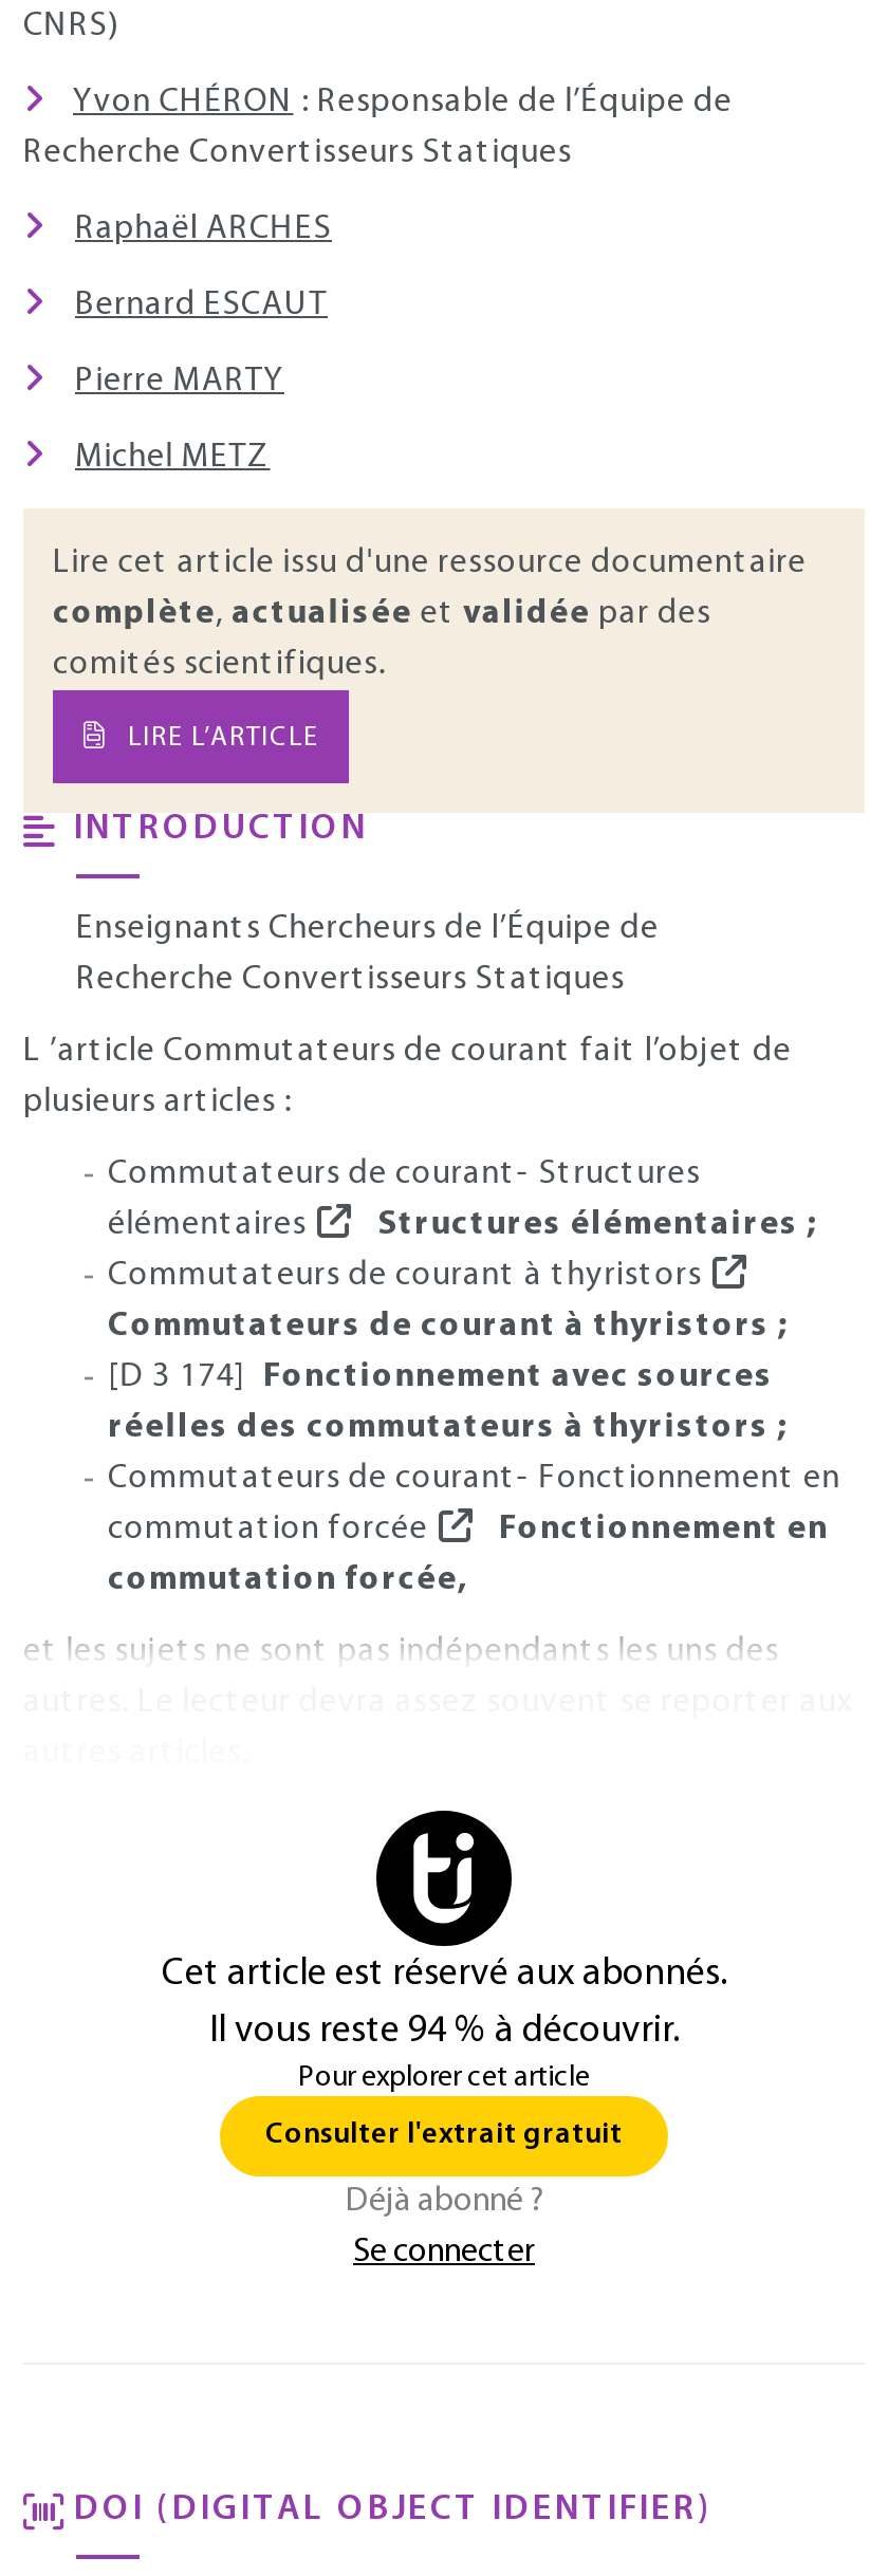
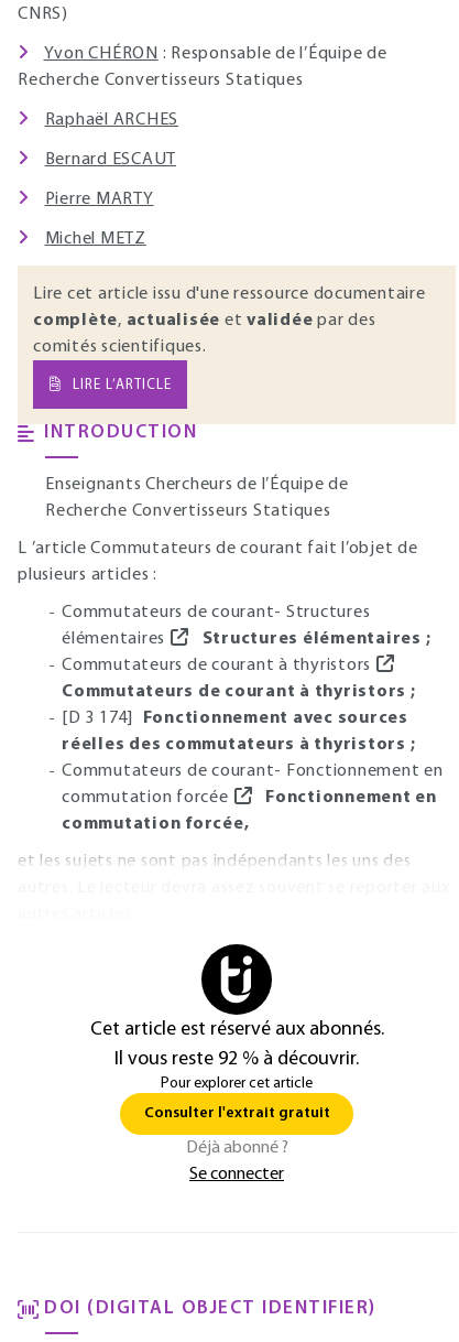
- Il vous reste 94 % à découvrir.
+ Il vous reste 92 % à découvrir.
